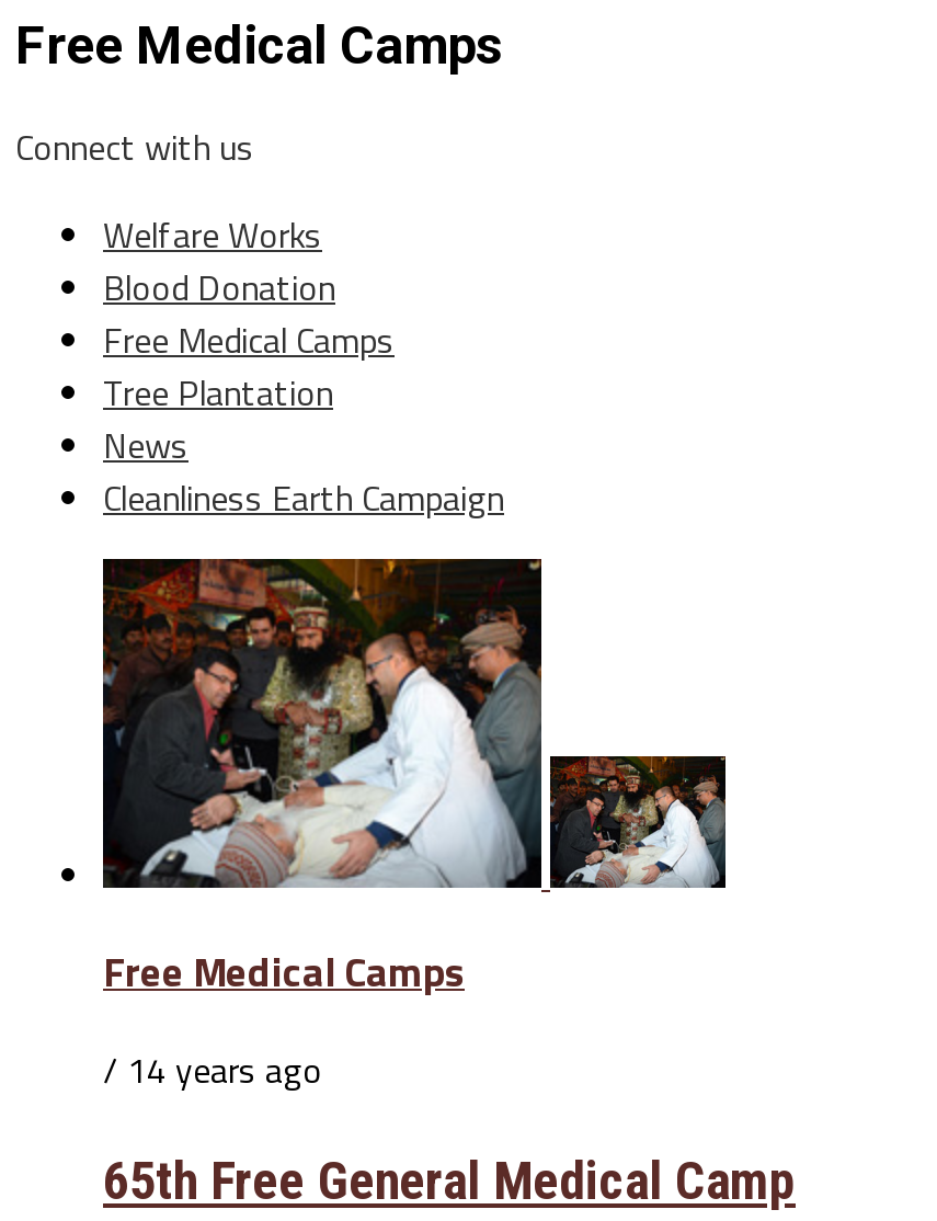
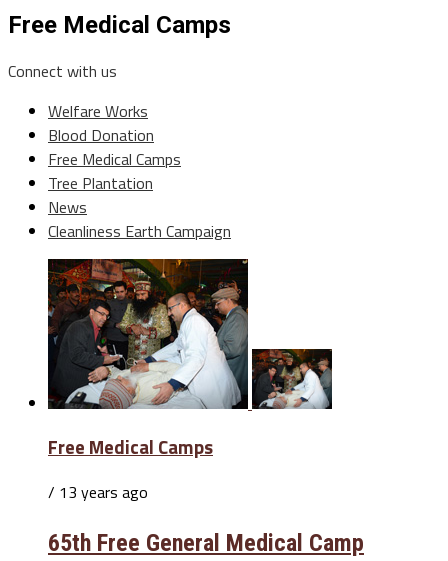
- / 14 years ago
+ / 13 years ago
